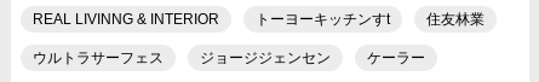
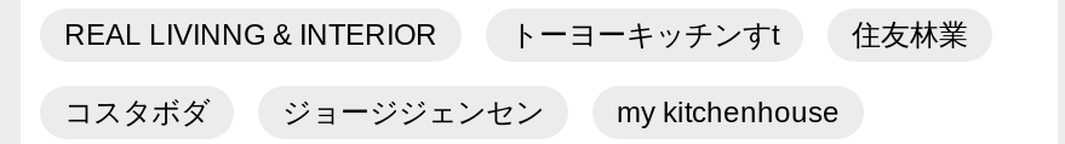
- ウルトラサーフェス
+ コスタボダ

- ケーラー
+ my kitchenhouse
